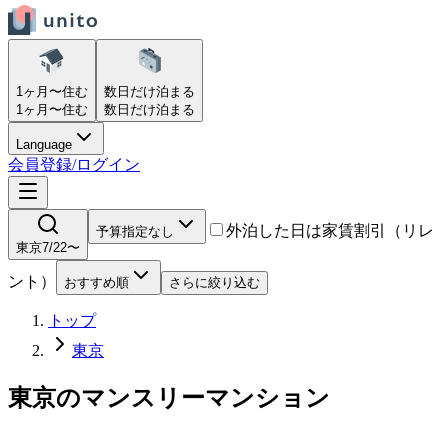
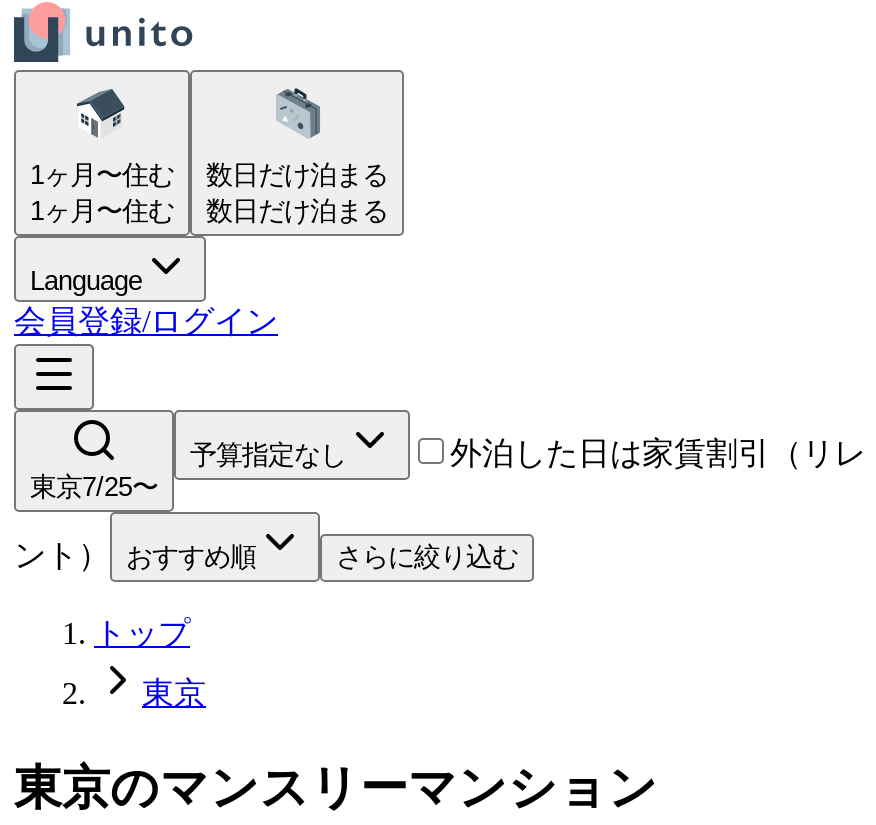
- 東京7/22〜
+ 東京7/25〜
